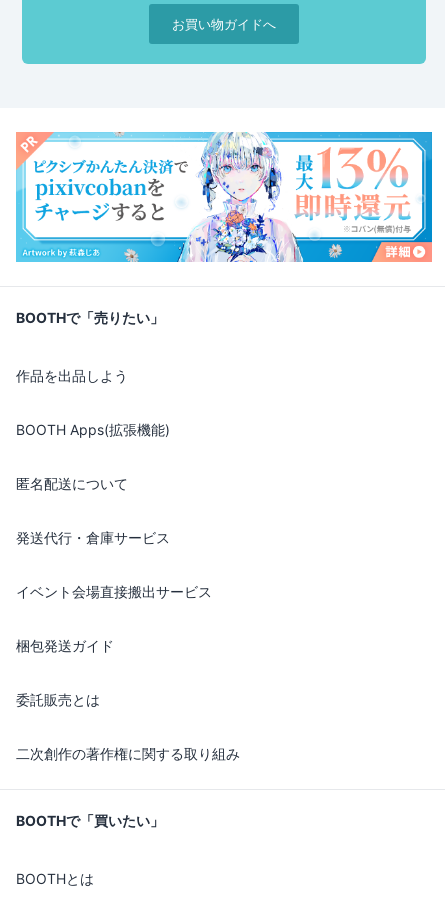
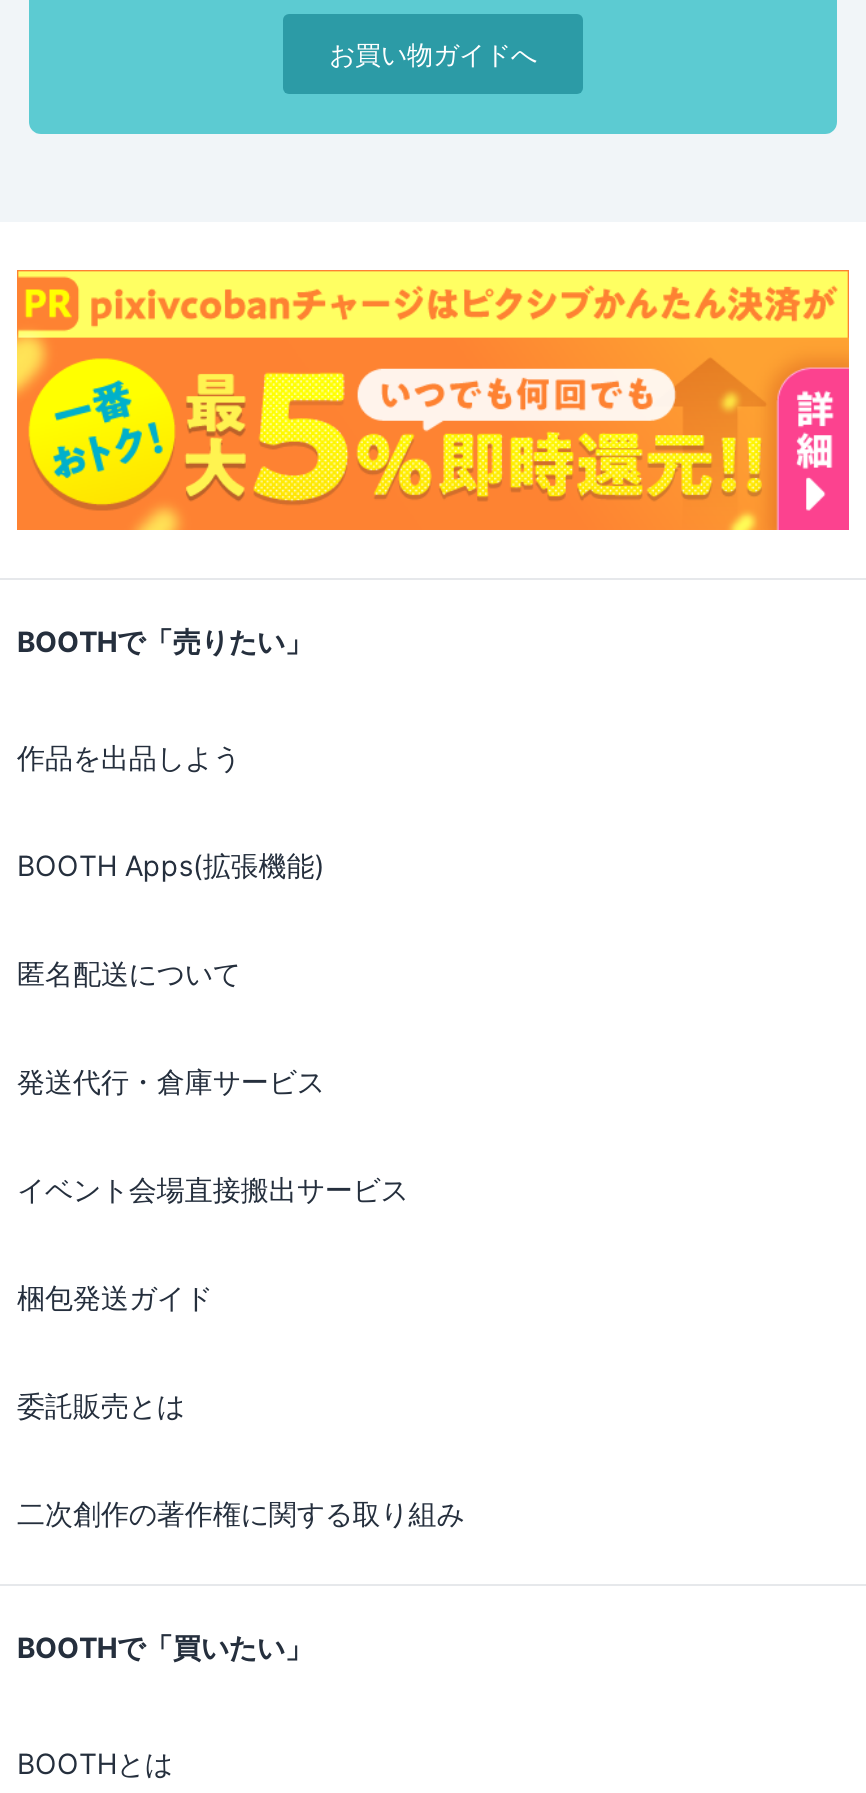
- [image]
+ [image]
